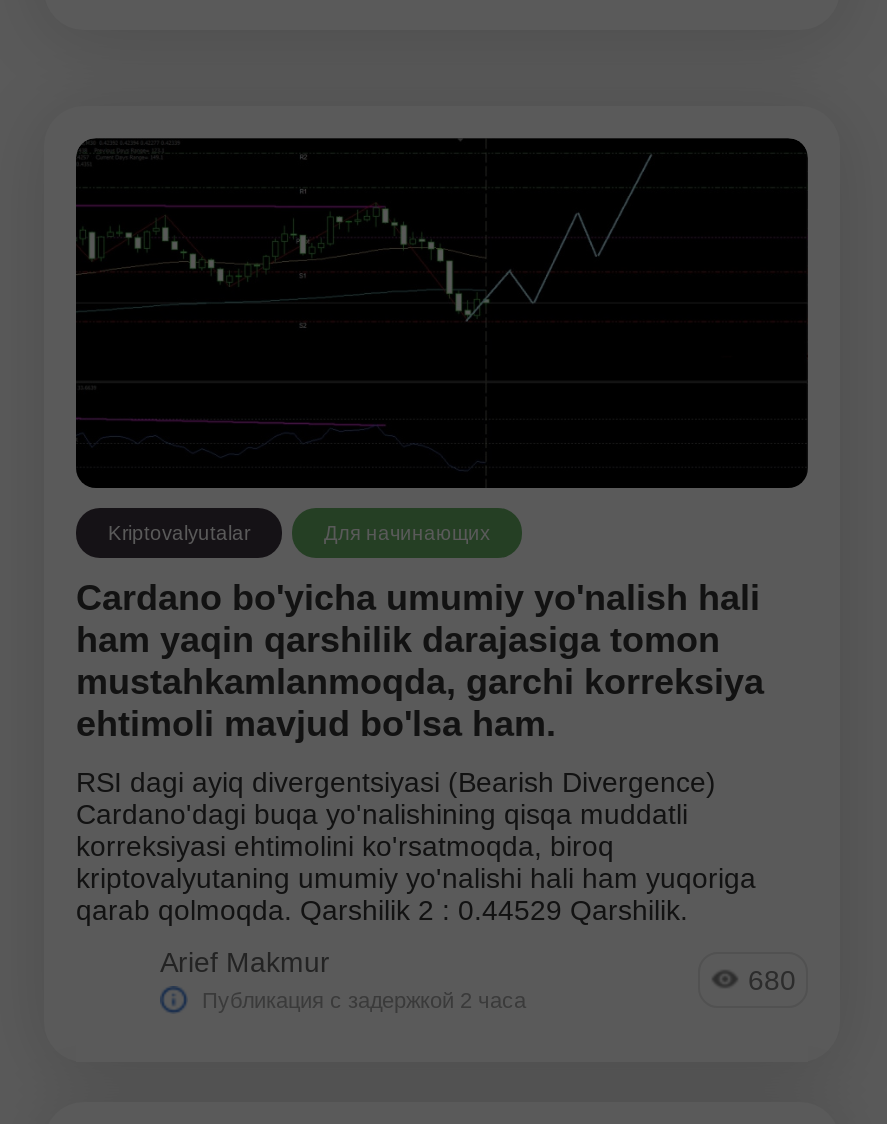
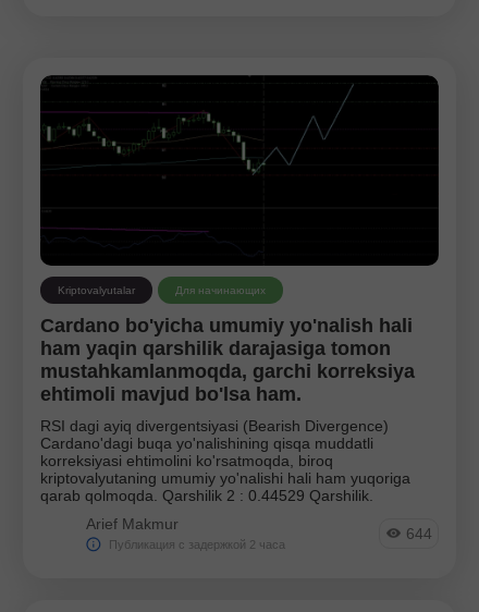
- 680
+ 644
